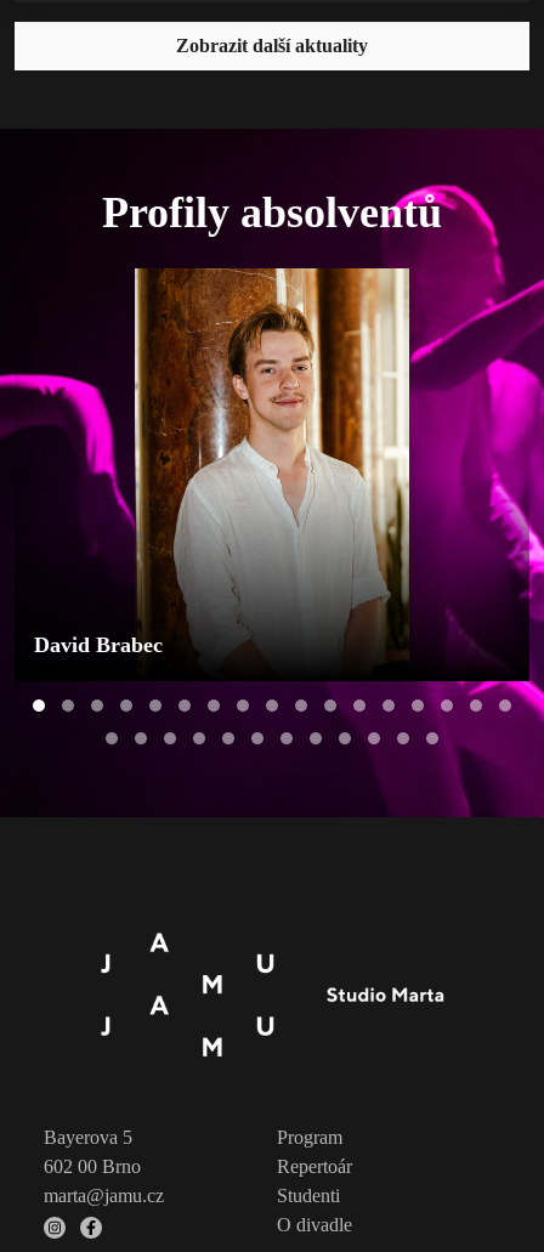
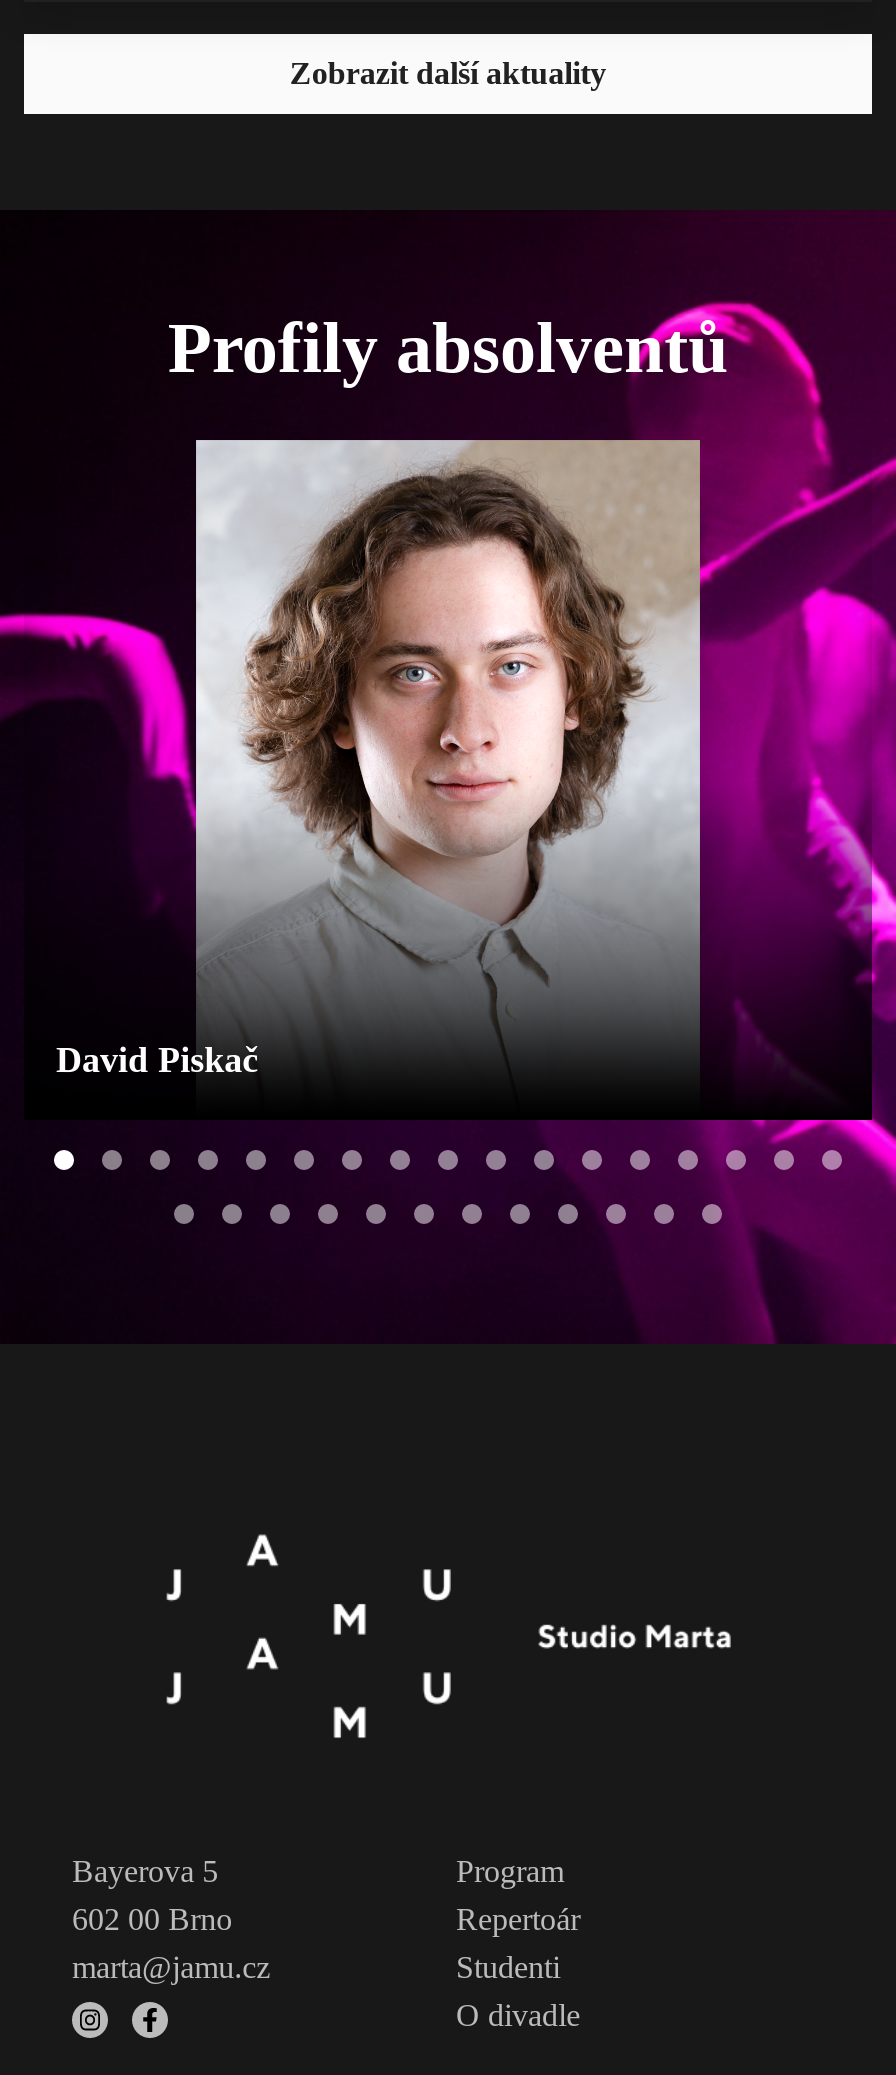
- [image]
- David Brabec
+ [image]
+ David Piskač
